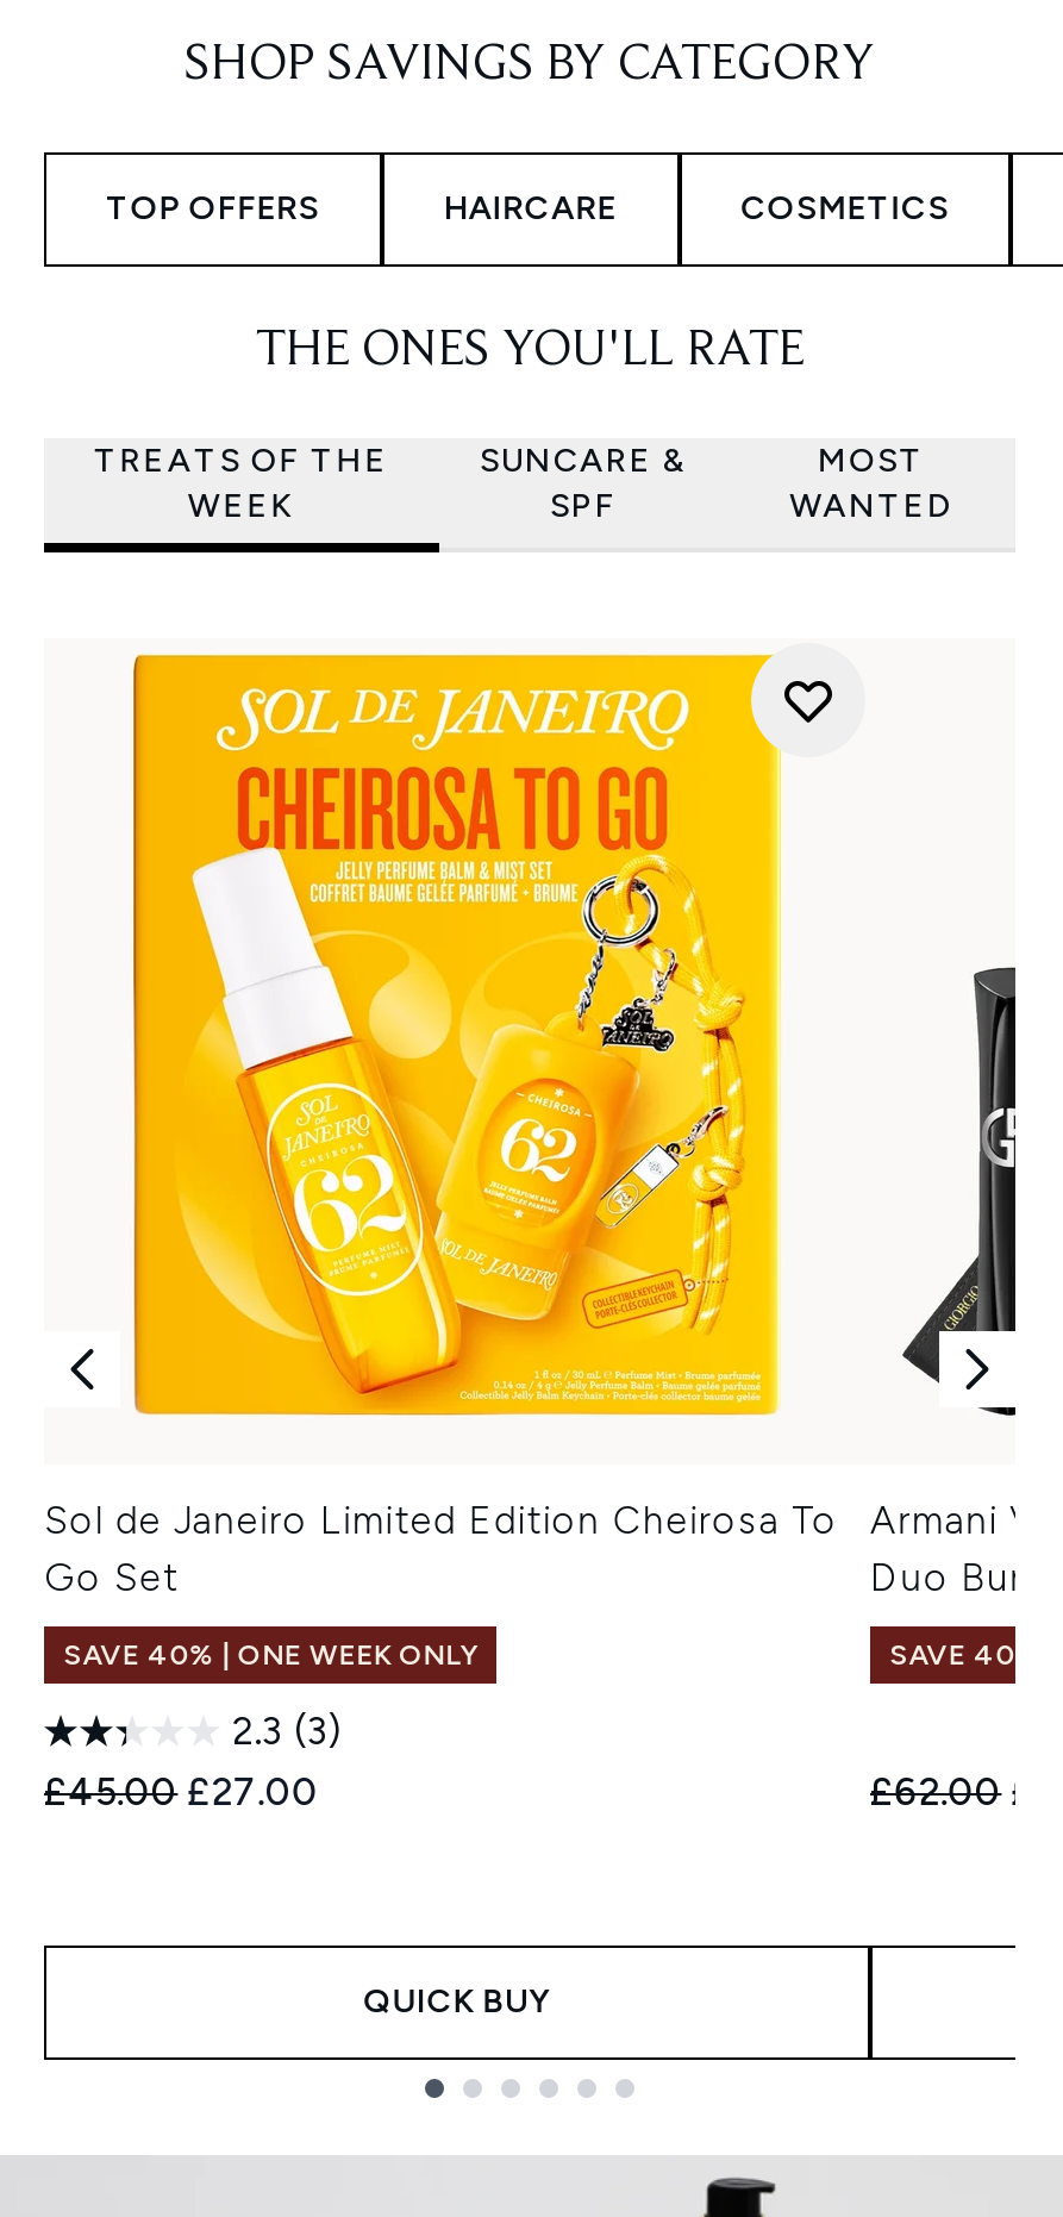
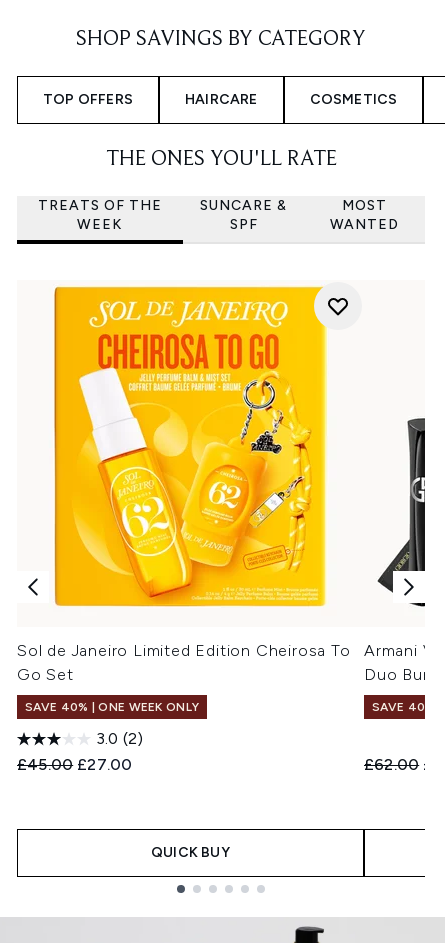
- 2.3 (3)
+ 3.0 (2)
